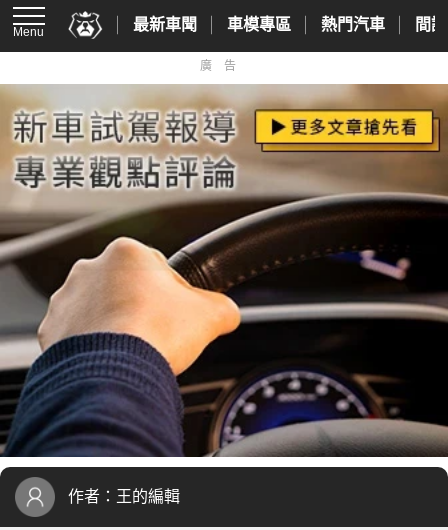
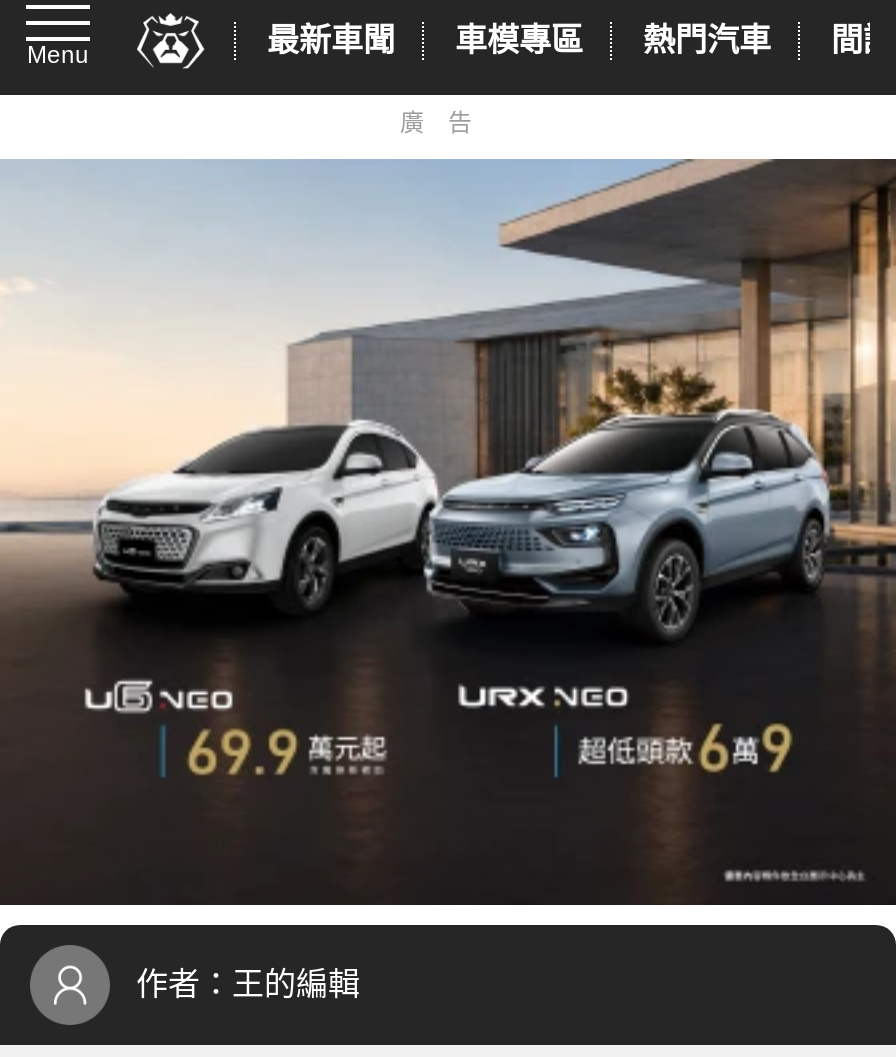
- [image]
+ [image]
